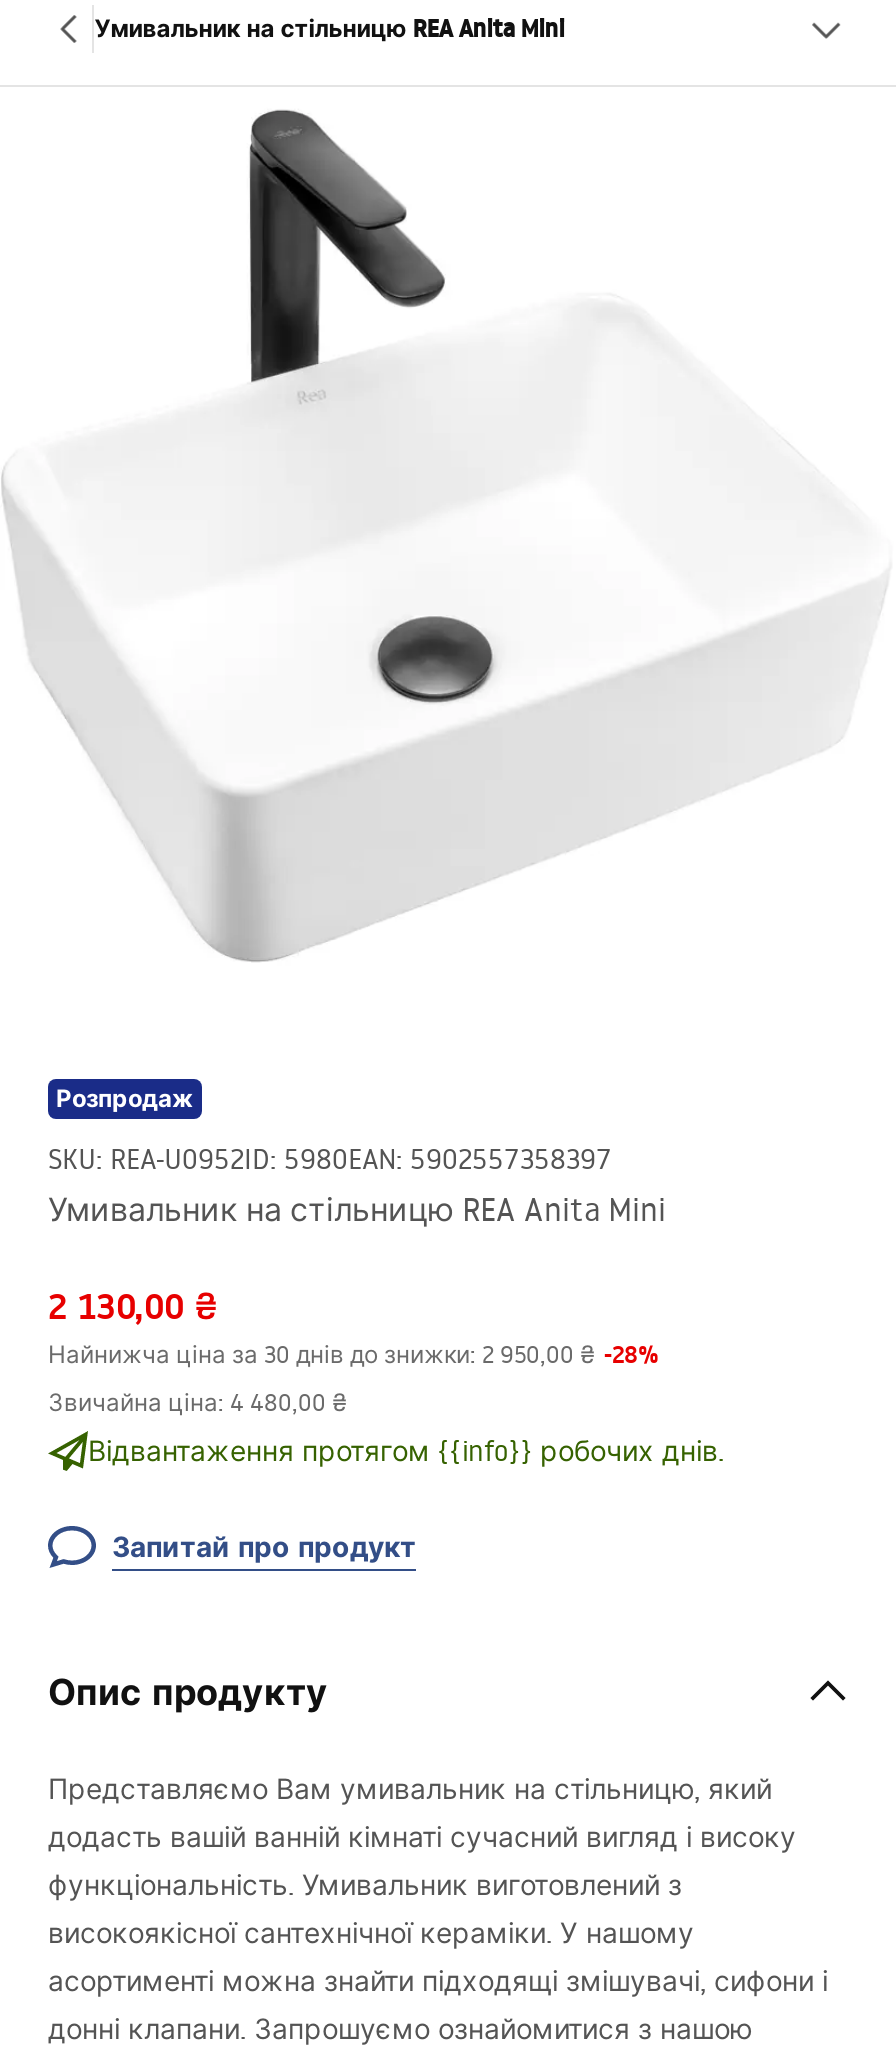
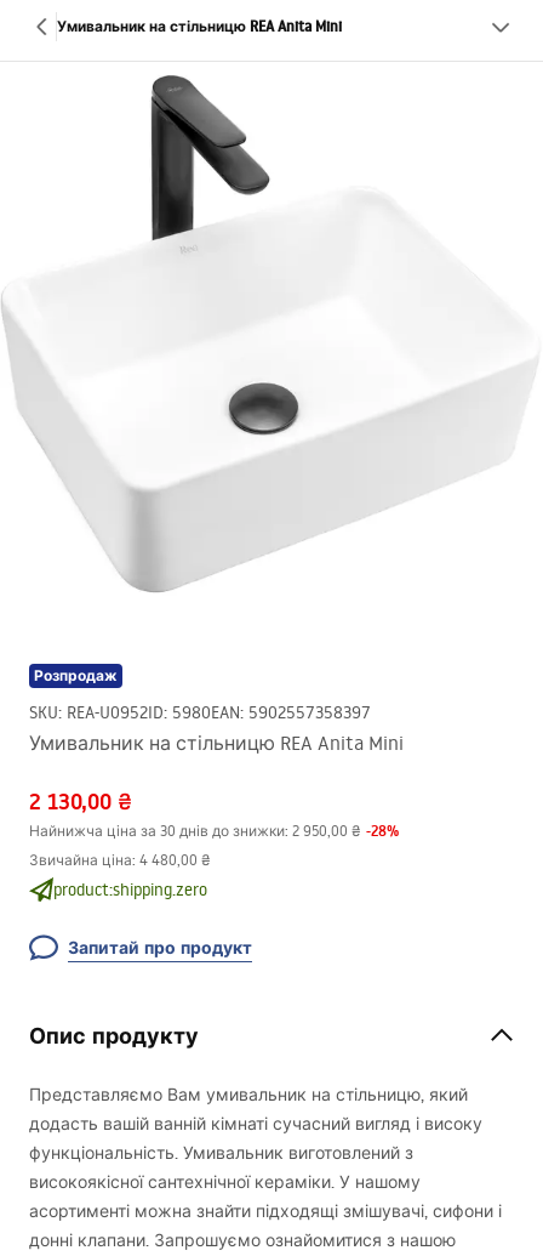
- Відвантаження протягом {{info}} робочих днів.
+ product:shipping.zero
